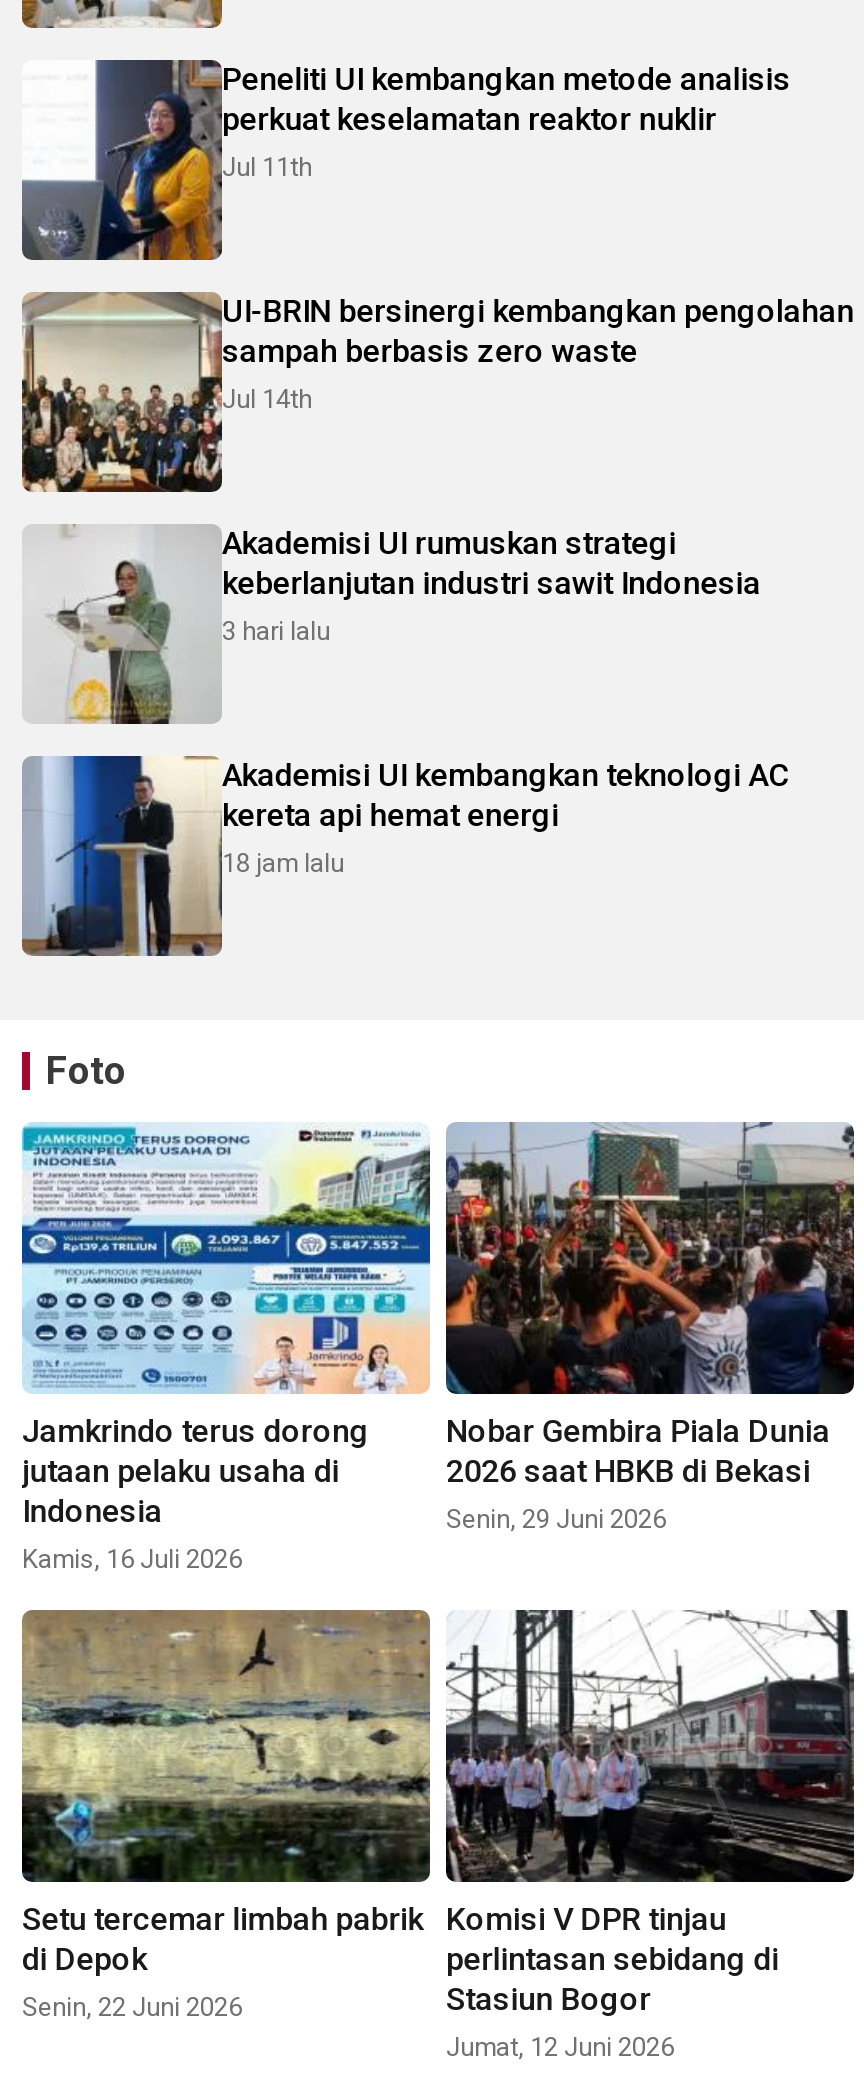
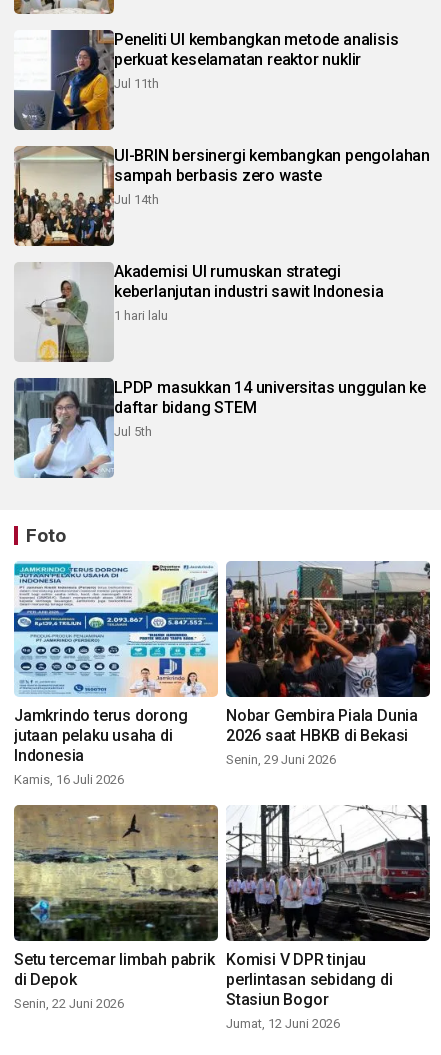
- 3 hari lalu
+ 1 hari lalu

- [image]
- Akademisi UI kembangkan teknologi AC
- kereta api hemat energi
- 18 jam lalu
+ [image]
+ LPDP masukkan 14 universitas unggulan ke
+ daftar bidang STEM
+ Jul 5th
